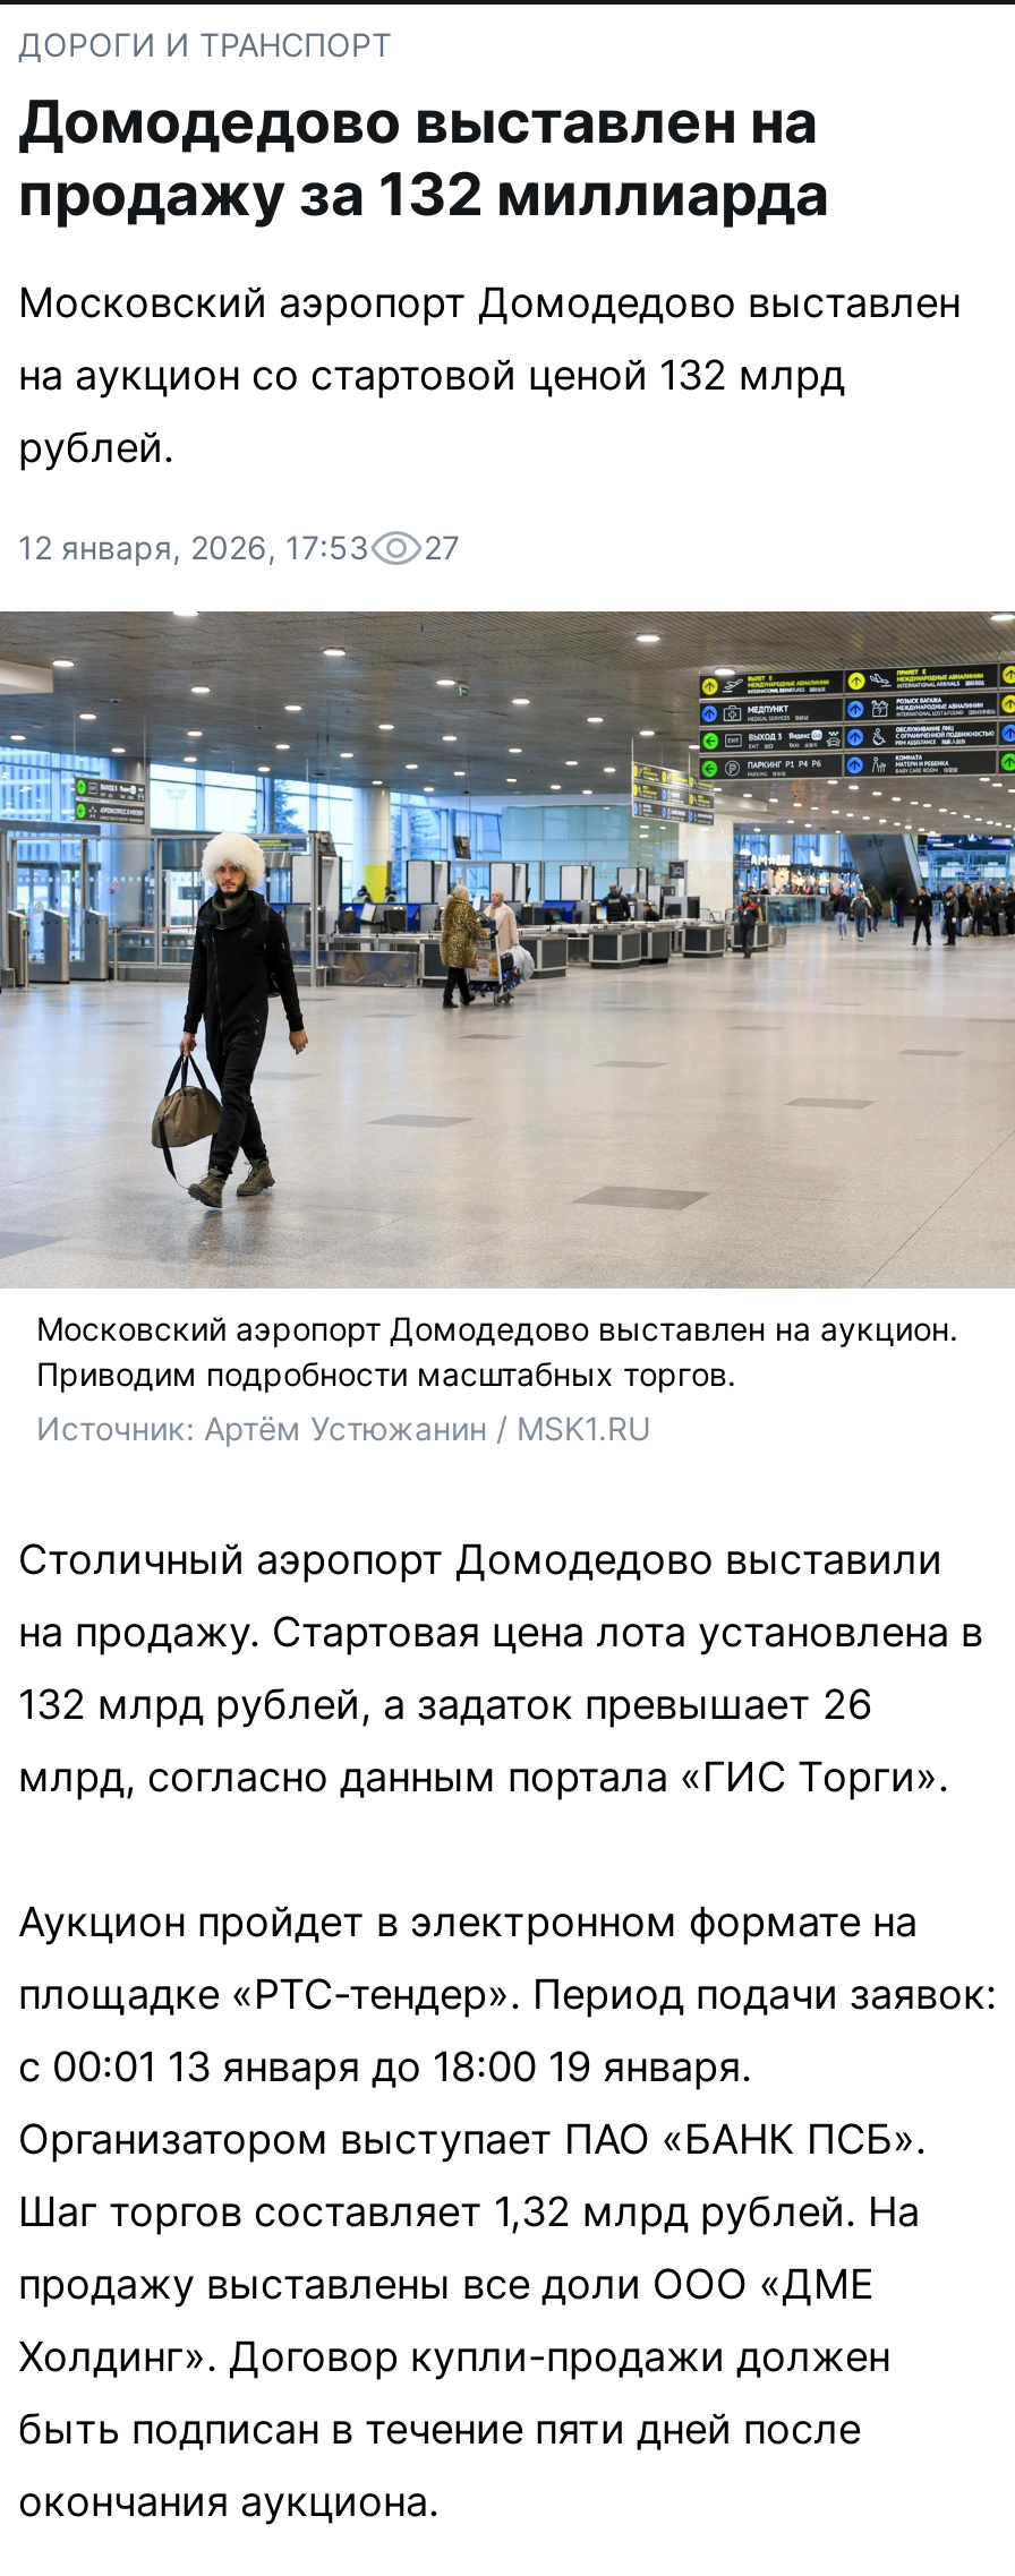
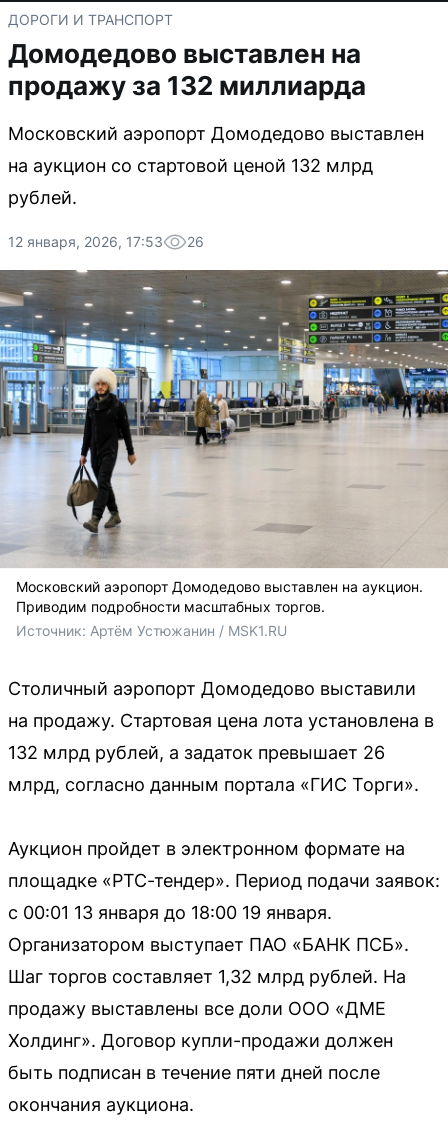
- 12 января, 2026, 17:53 27
+ 12 января, 2026, 17:53 26
